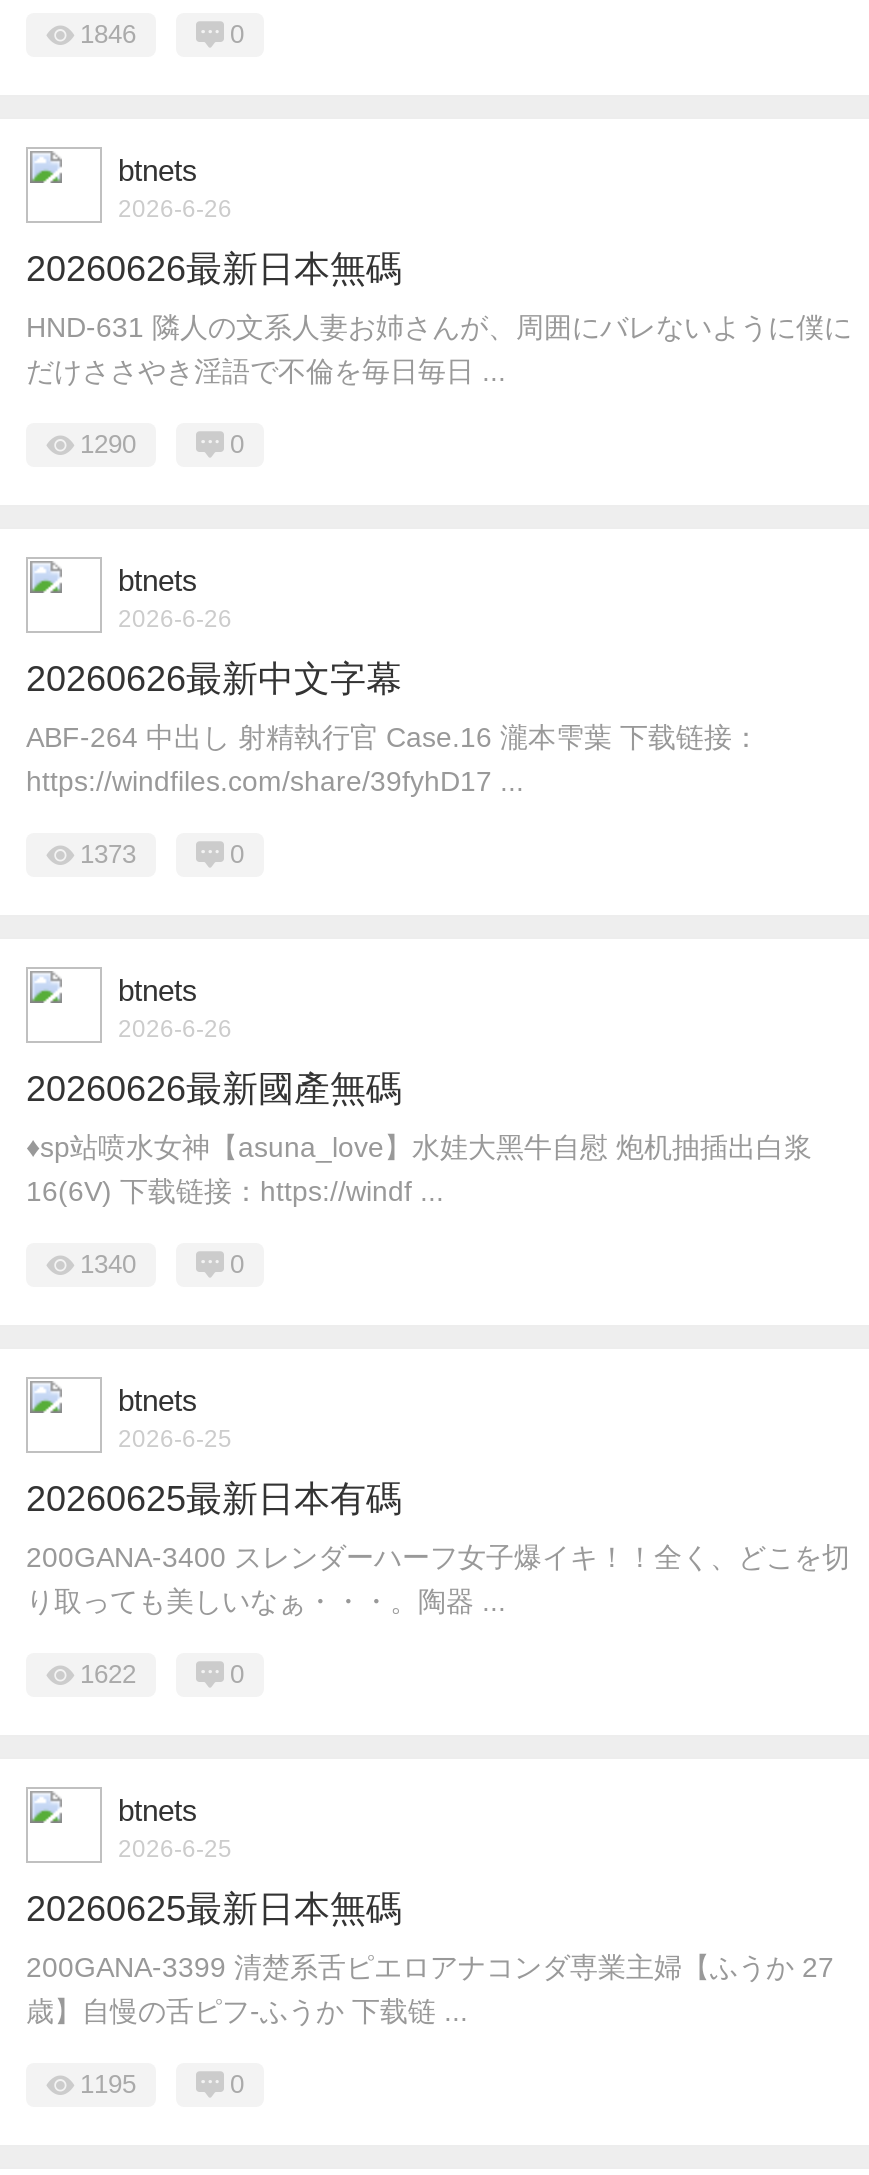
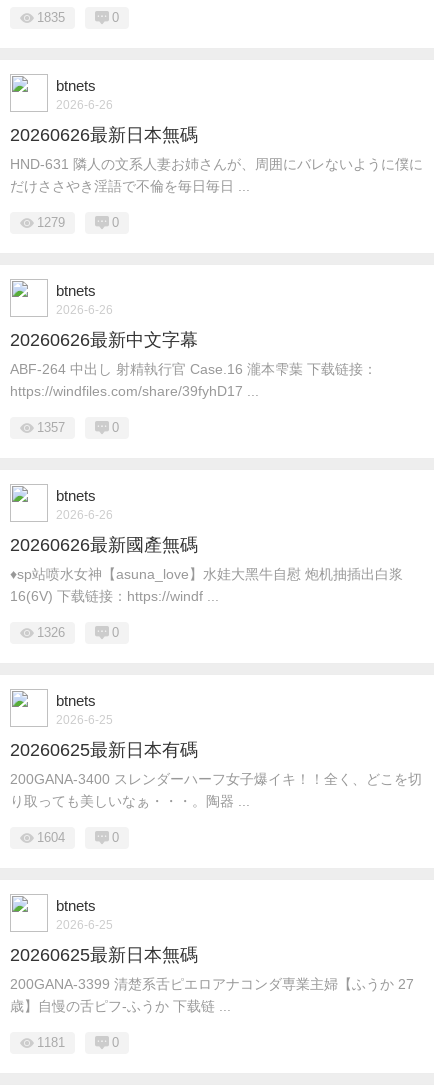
- 1846
+ 1835

- 1290
+ 1279

- 1373
+ 1357

- 1340
+ 1326

- 1622
+ 1604

- 1195
+ 1181
